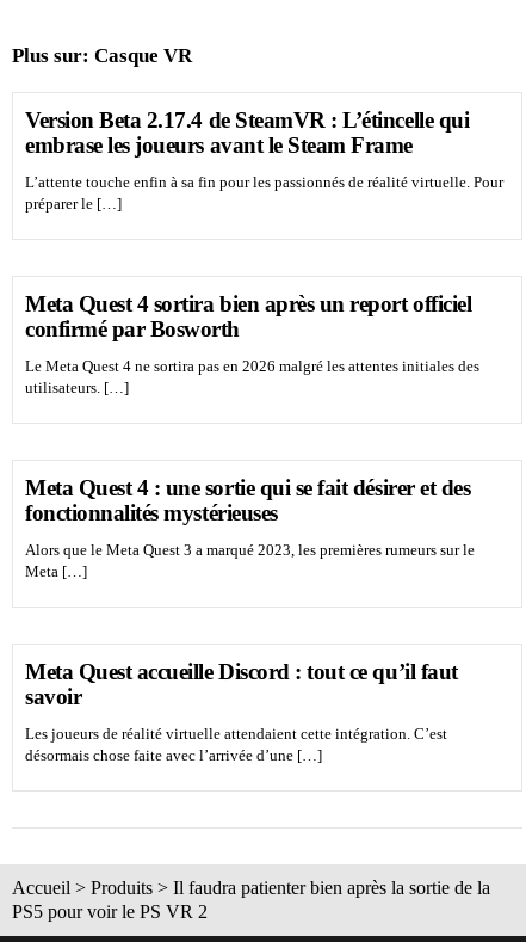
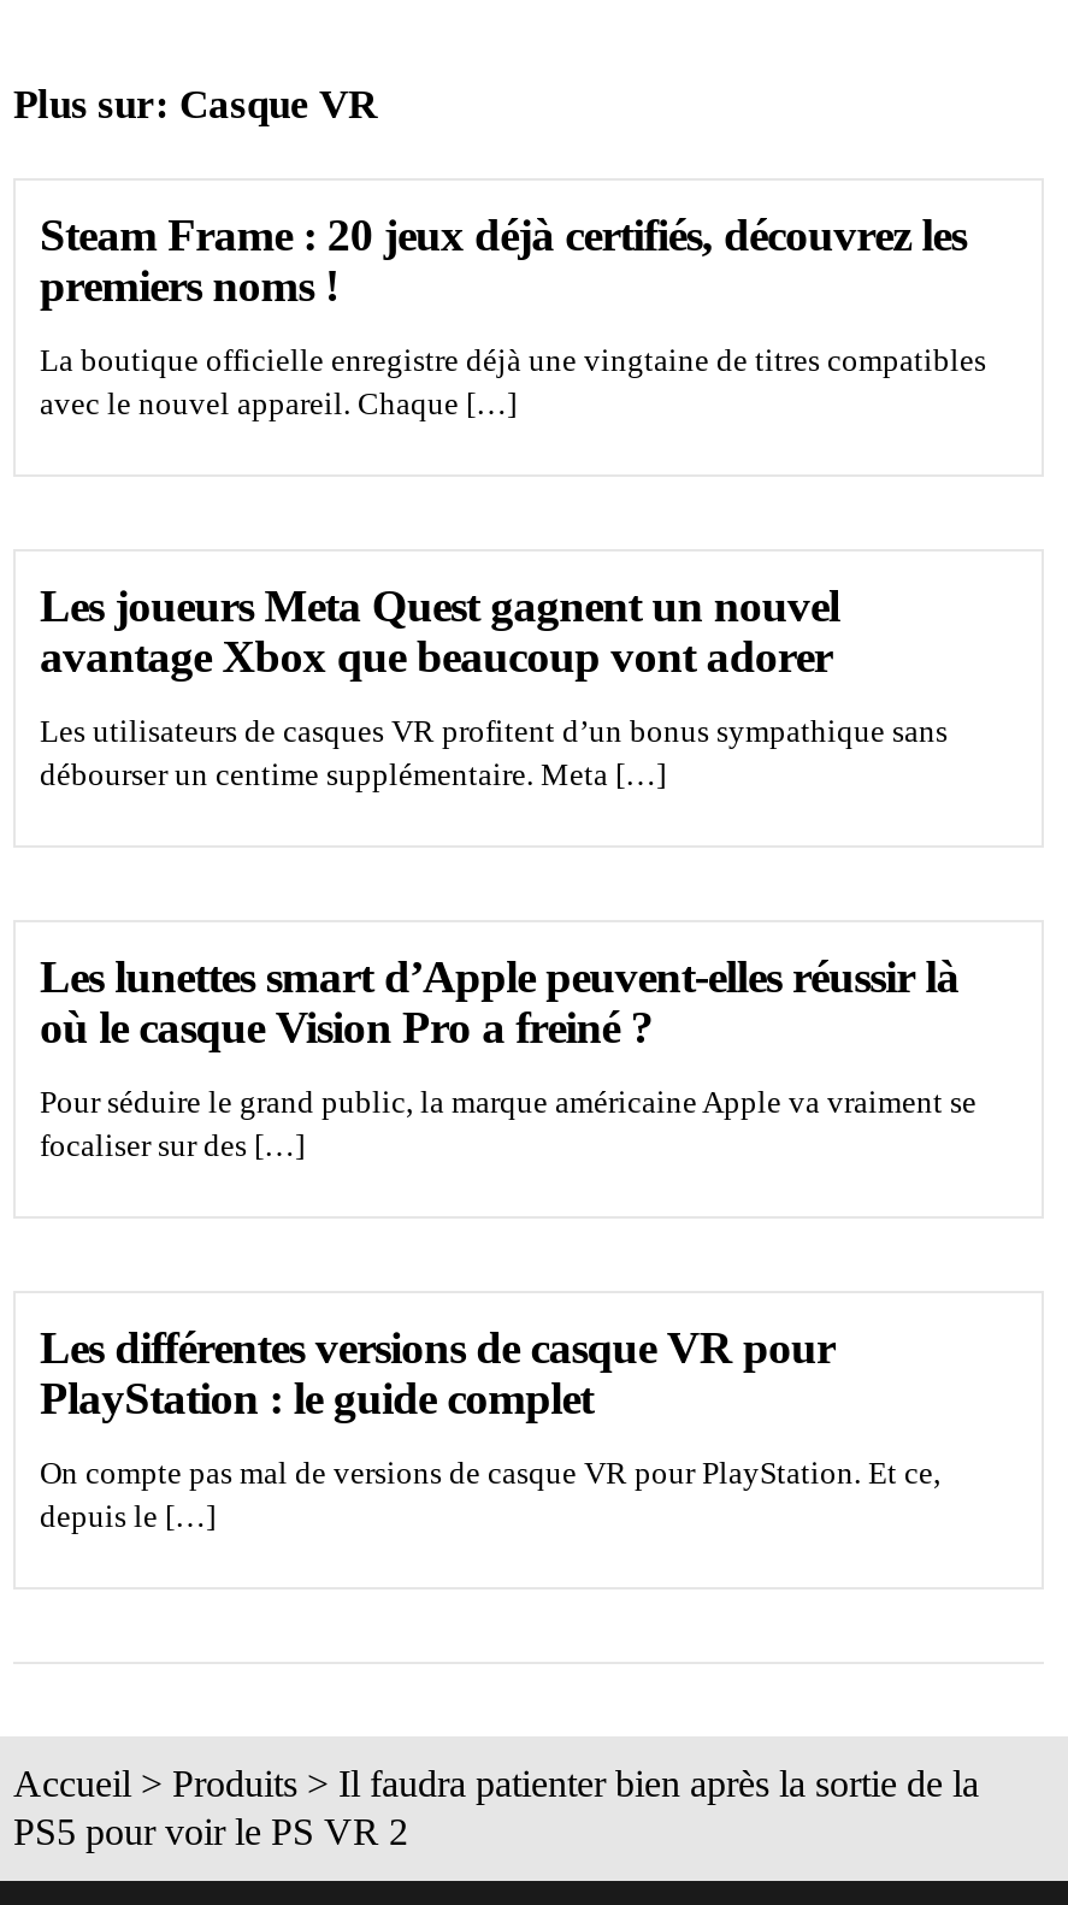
- Version Beta 2.17.4 de SteamVR : L’étincelle qui
- embrase les joueurs avant le Steam Frame
+ Steam Frame : 20 jeux déjà certifiés, découvrez les
+ premiers noms !

- L’attente touche enfin à sa fin pour les passionnés de réalité virtuelle. Pour
- préparer le […]
+ La boutique officielle enregistre déjà une vingtaine de titres compatibles
+ avec le nouvel appareil. Chaque […]

- Meta Quest 4 sortira bien après un report officiel
- confirmé par Bosworth
+ Les joueurs Meta Quest gagnent un nouvel
+ avantage Xbox que beaucoup vont adorer

- Le Meta Quest 4 ne sortira pas en 2026 malgré les attentes initiales des
- utilisateurs. […]
+ Les utilisateurs de casques VR profitent d’un bonus sympathique sans
+ débourser un centime supplémentaire. Meta […]

- Meta Quest 4 : une sortie qui se fait désirer et des
- fonctionnalités mystérieuses
+ Les lunettes smart d’Apple peuvent-elles réussir là
+ où le casque Vision Pro a freiné ?

- Alors que le Meta Quest 3 a marqué 2023, les premières rumeurs sur le
- Meta […]
+ Pour séduire le grand public, la marque américaine Apple va vraiment se
+ focaliser sur des […]

- Meta Quest accueille Discord : tout ce qu’il faut
- savoir
+ Les différentes versions de casque VR pour
+ PlayStation : le guide complet

- Les joueurs de réalité virtuelle attendaient cette intégration. C’est
- désormais chose faite avec l’arrivée d’une […]
+ On compte pas mal de versions de casque VR pour PlayStation. Et ce,
+ depuis le […]
